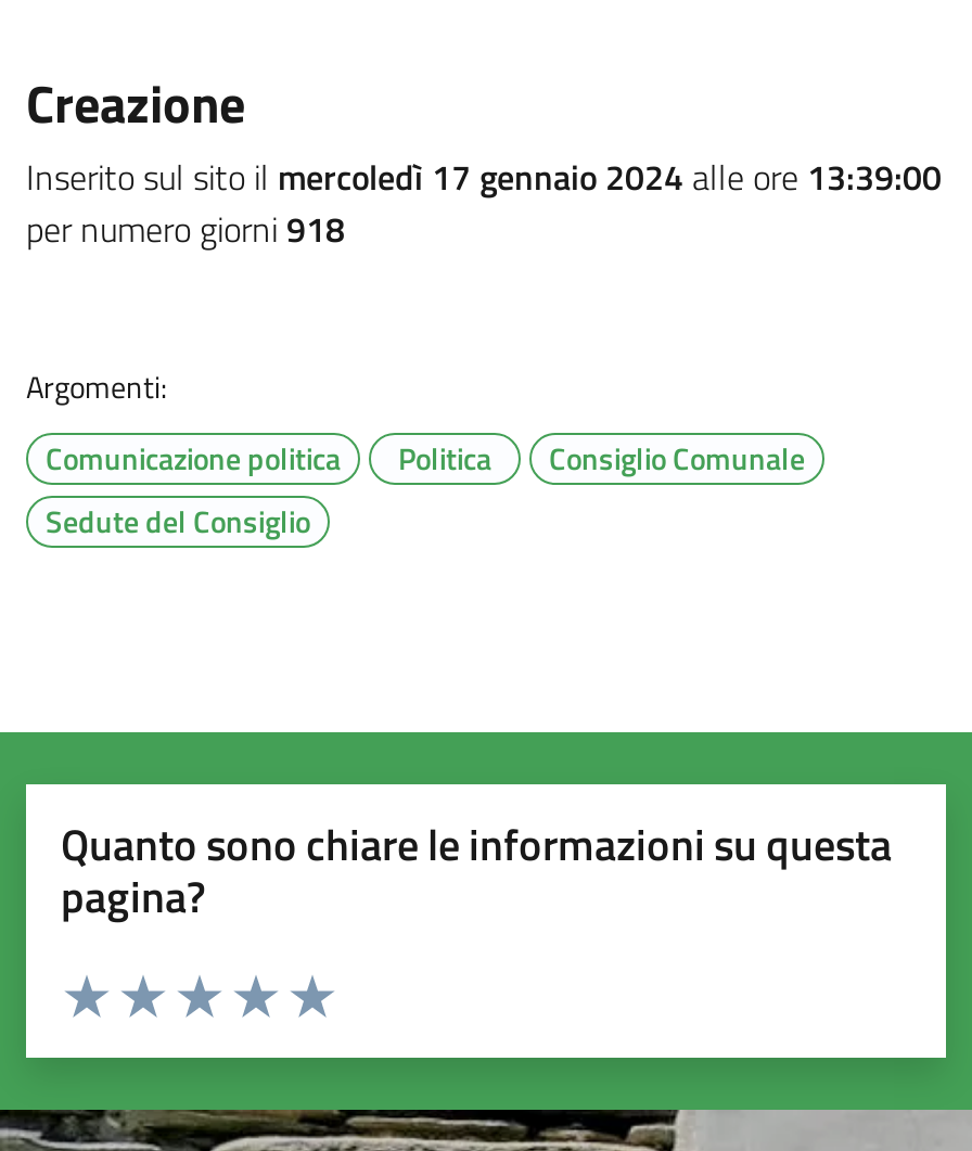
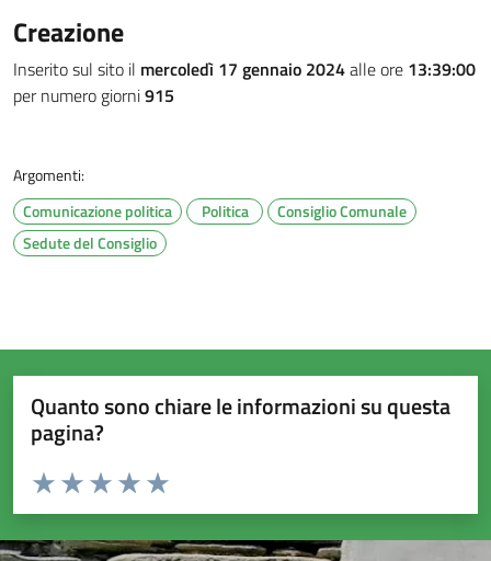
- per numero giorni 918
+ per numero giorni 915
